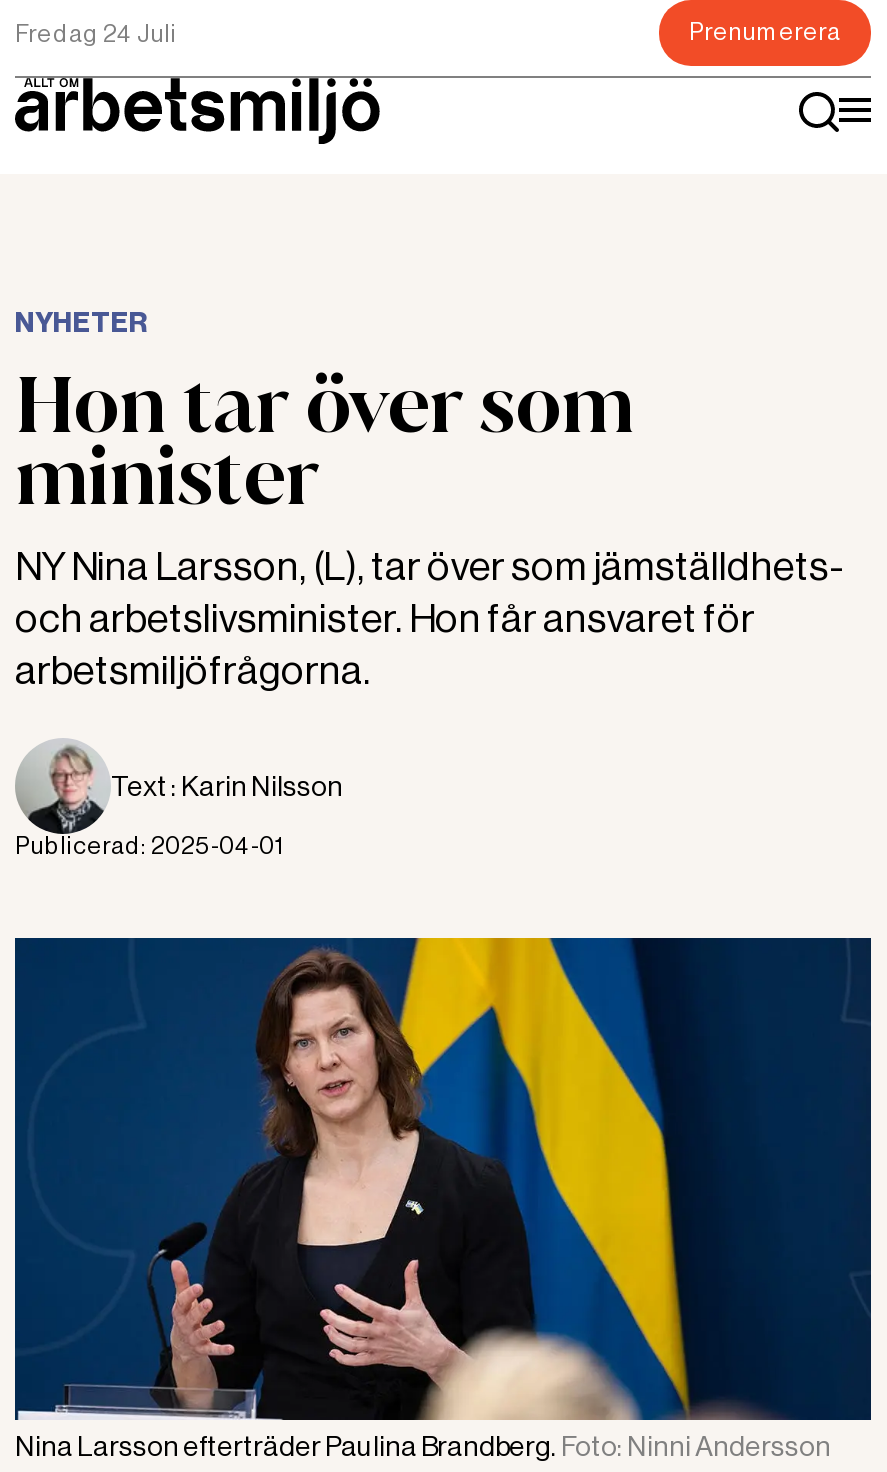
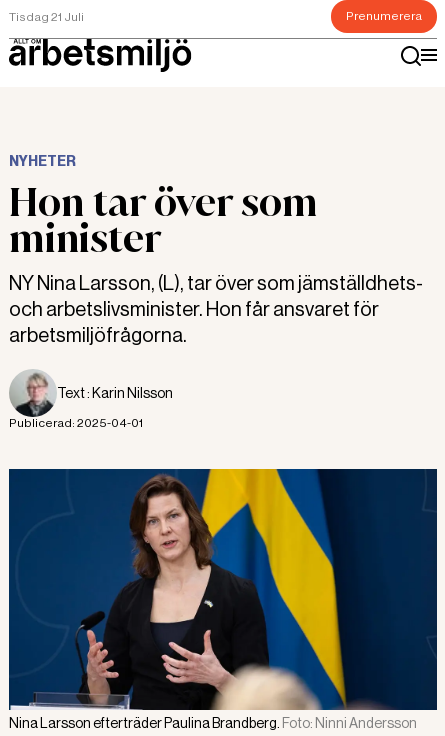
- Fredag 24 Juli
+ Tisdag 21 Juli
